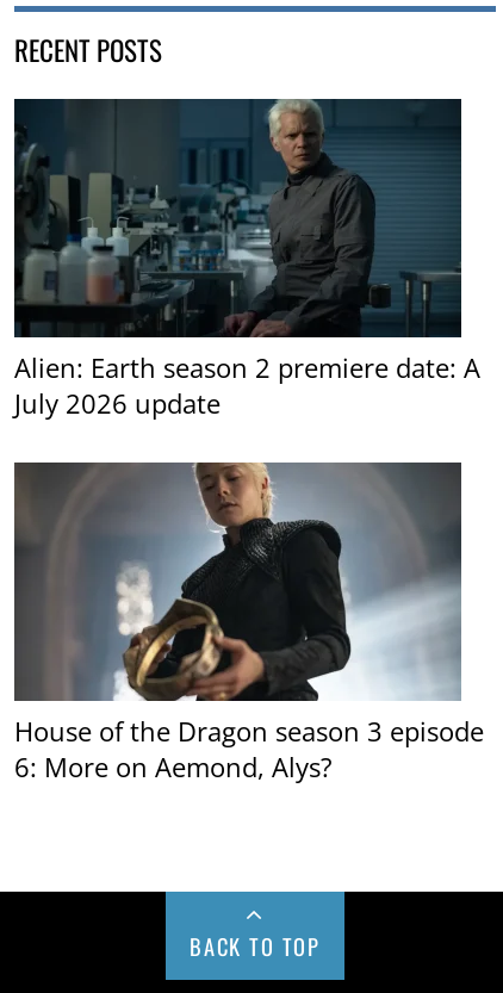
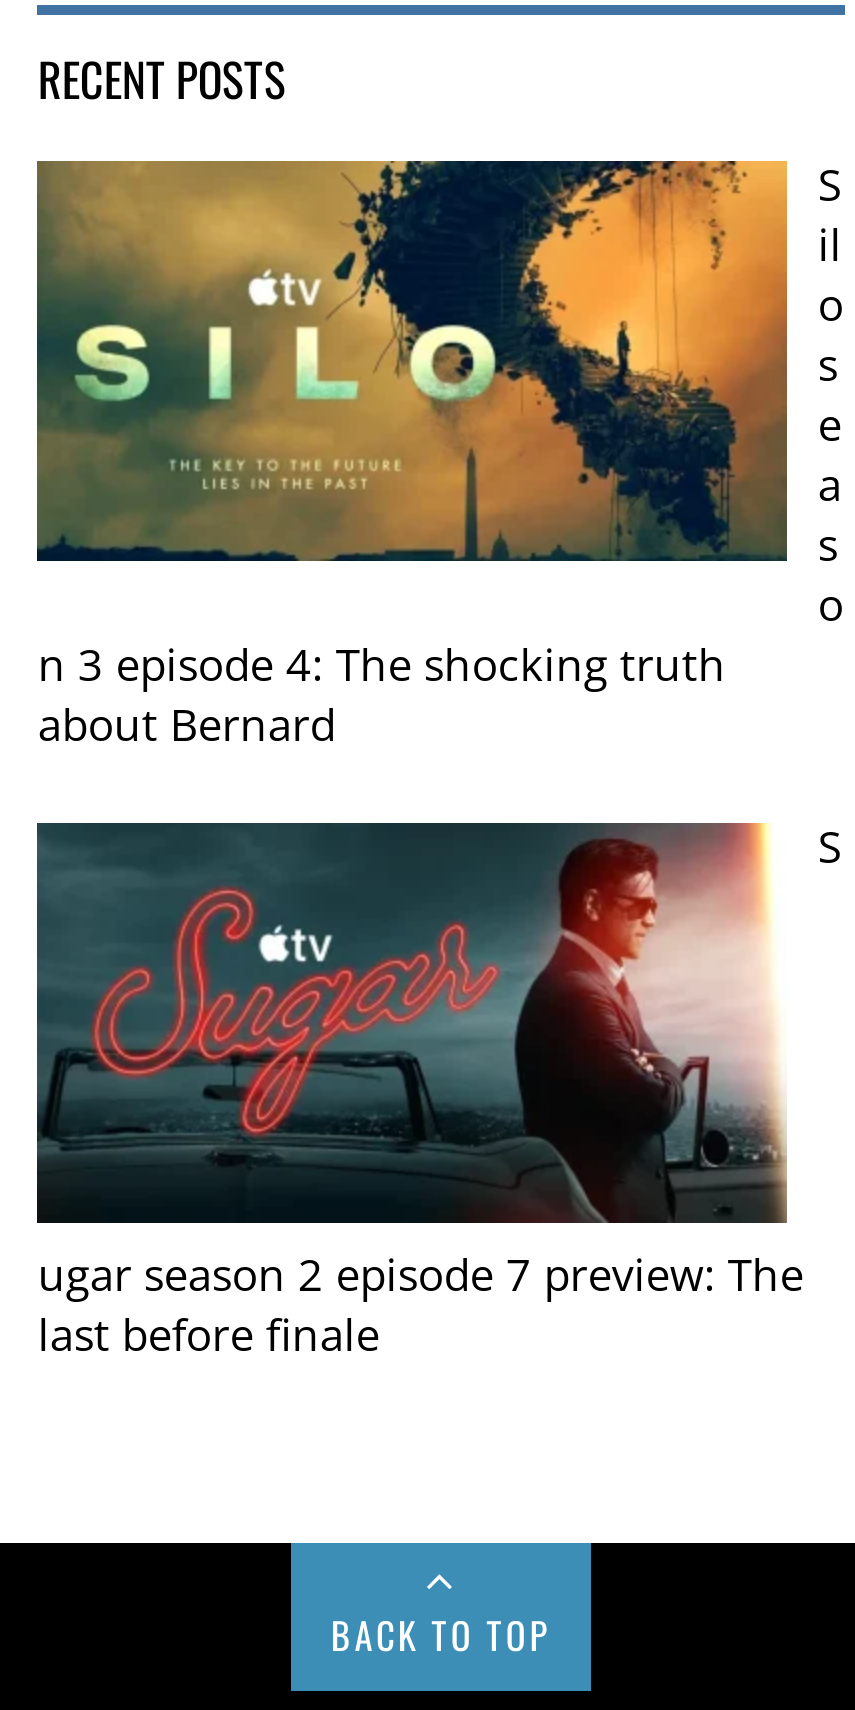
- [image]
- Alien: Earth season 2 premiere date: A
- July 2026 update
+ [image]
+ S
+ il
+ o
+ s
+ e
+ a
+ s
+ o
+ n 3 episode 4: The shocking truth
+ about Bernard
+ S

- [image]
- House of the Dragon season 3 episode
- 6: More on Aemond, Alys?
+ [image]
+ ugar season 2 episode 7 preview: The
+ last before finale
